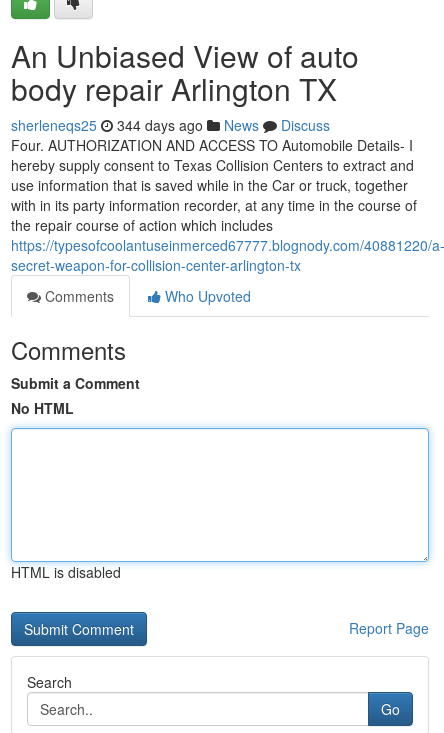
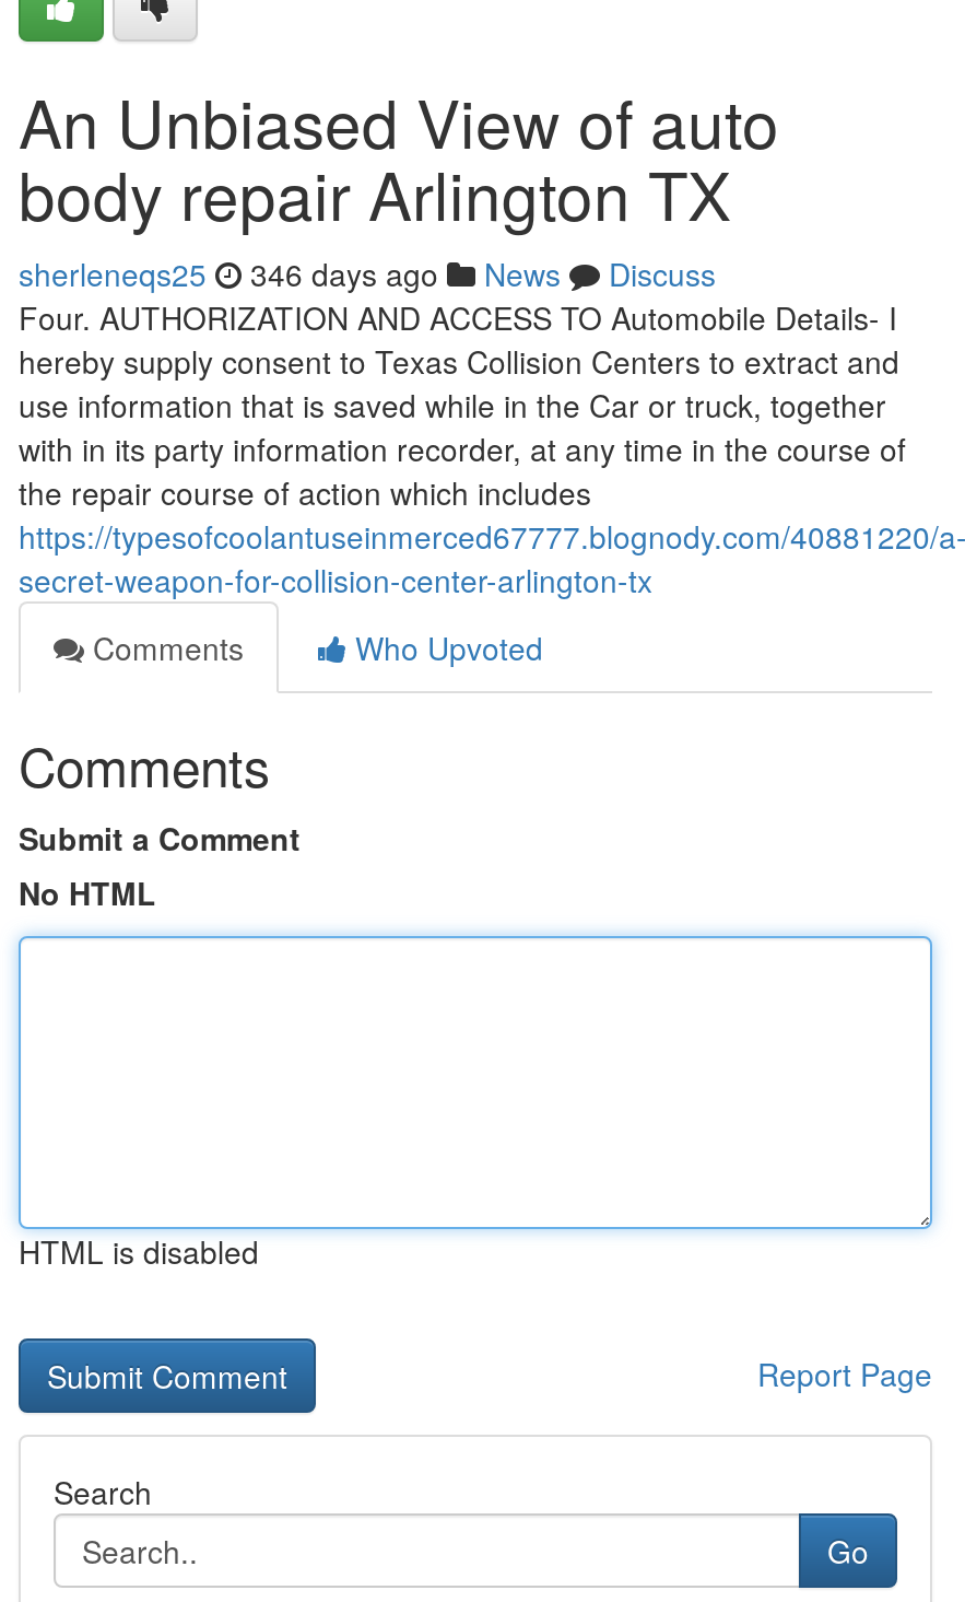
- sherleneqs25 344 days ago News Discuss
+ sherleneqs25 346 days ago News Discuss
